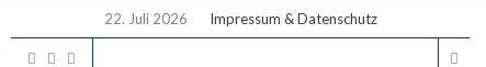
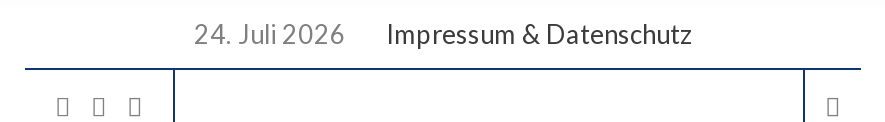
- 22. Juli 2026 Impressum & Datenschutz
+ 24. Juli 2026 Impressum & Datenschutz
